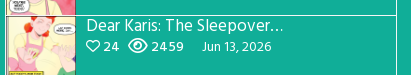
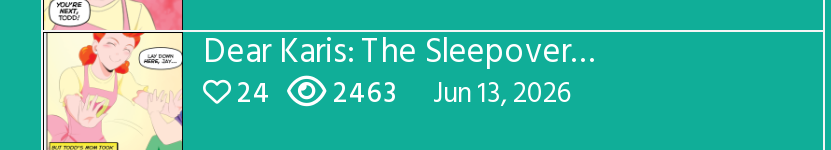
- 24 2459 Jun 13, 2026
+ 24 2463 Jun 13, 2026
